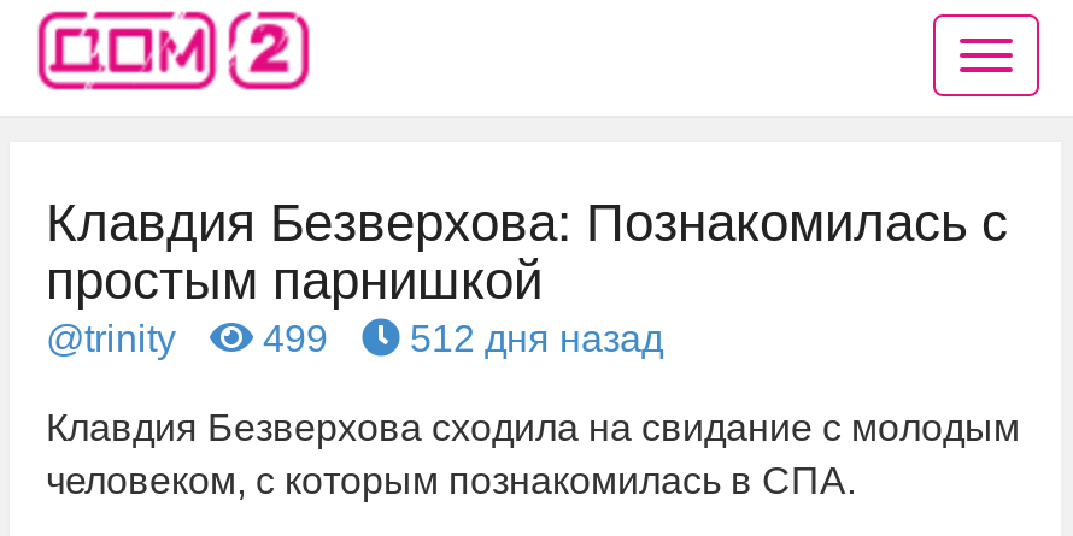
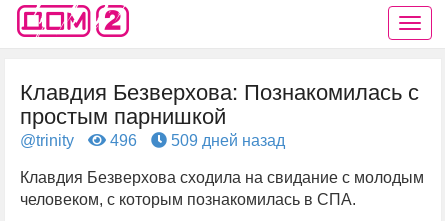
- 499
+ 496

- 512 дня назад
+ 509 дней назад
